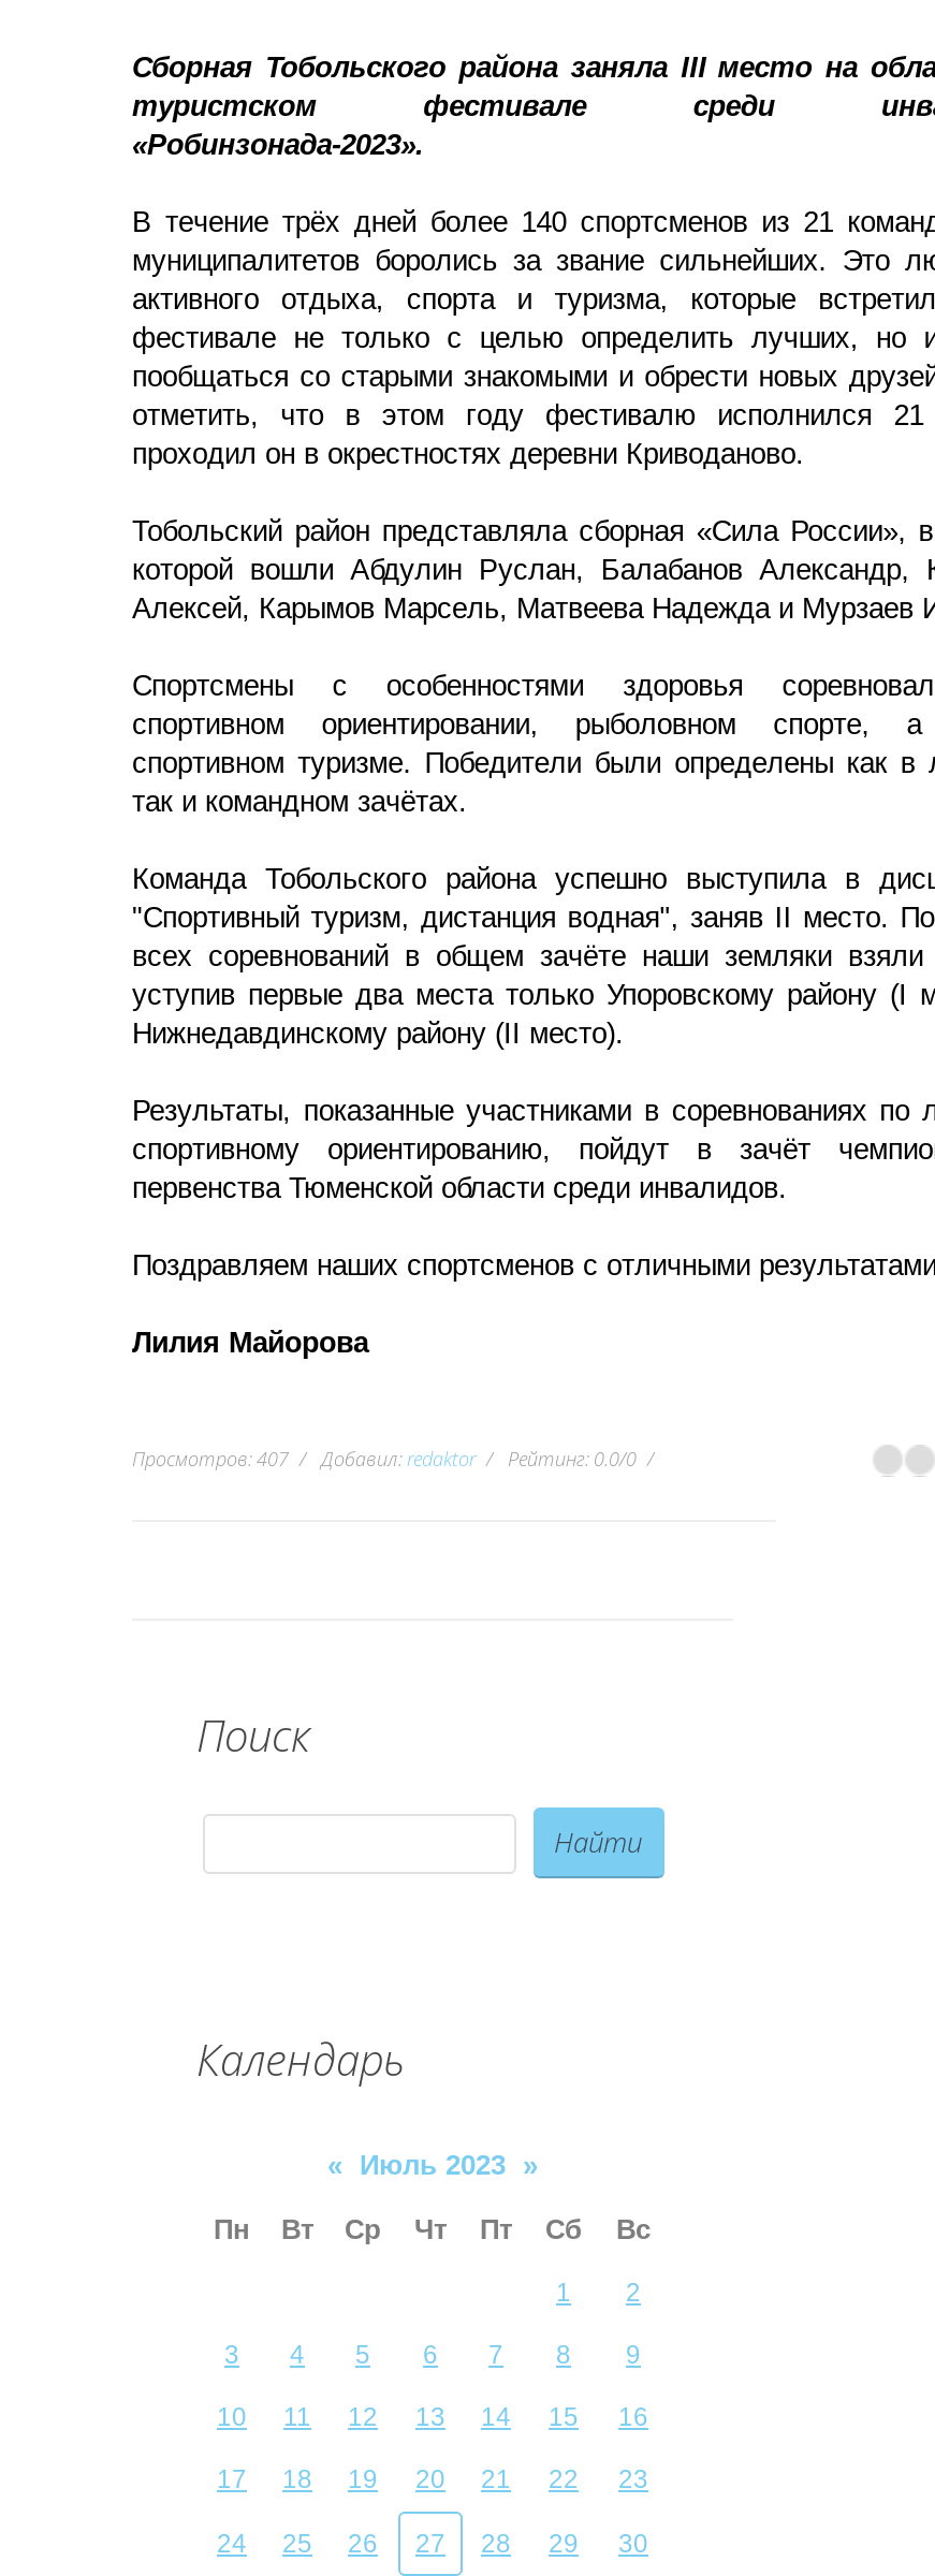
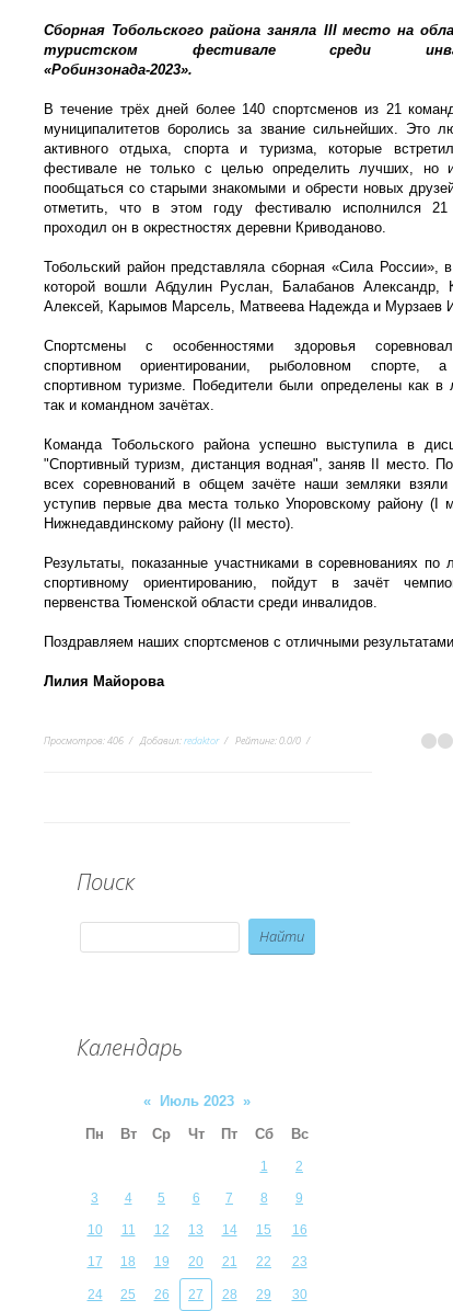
- Просмотров 407 Добавил redaktor Рейтинг 0.0/0
+ Просмотров 406 Добавил redaktor Рейтинг 0.0/0
